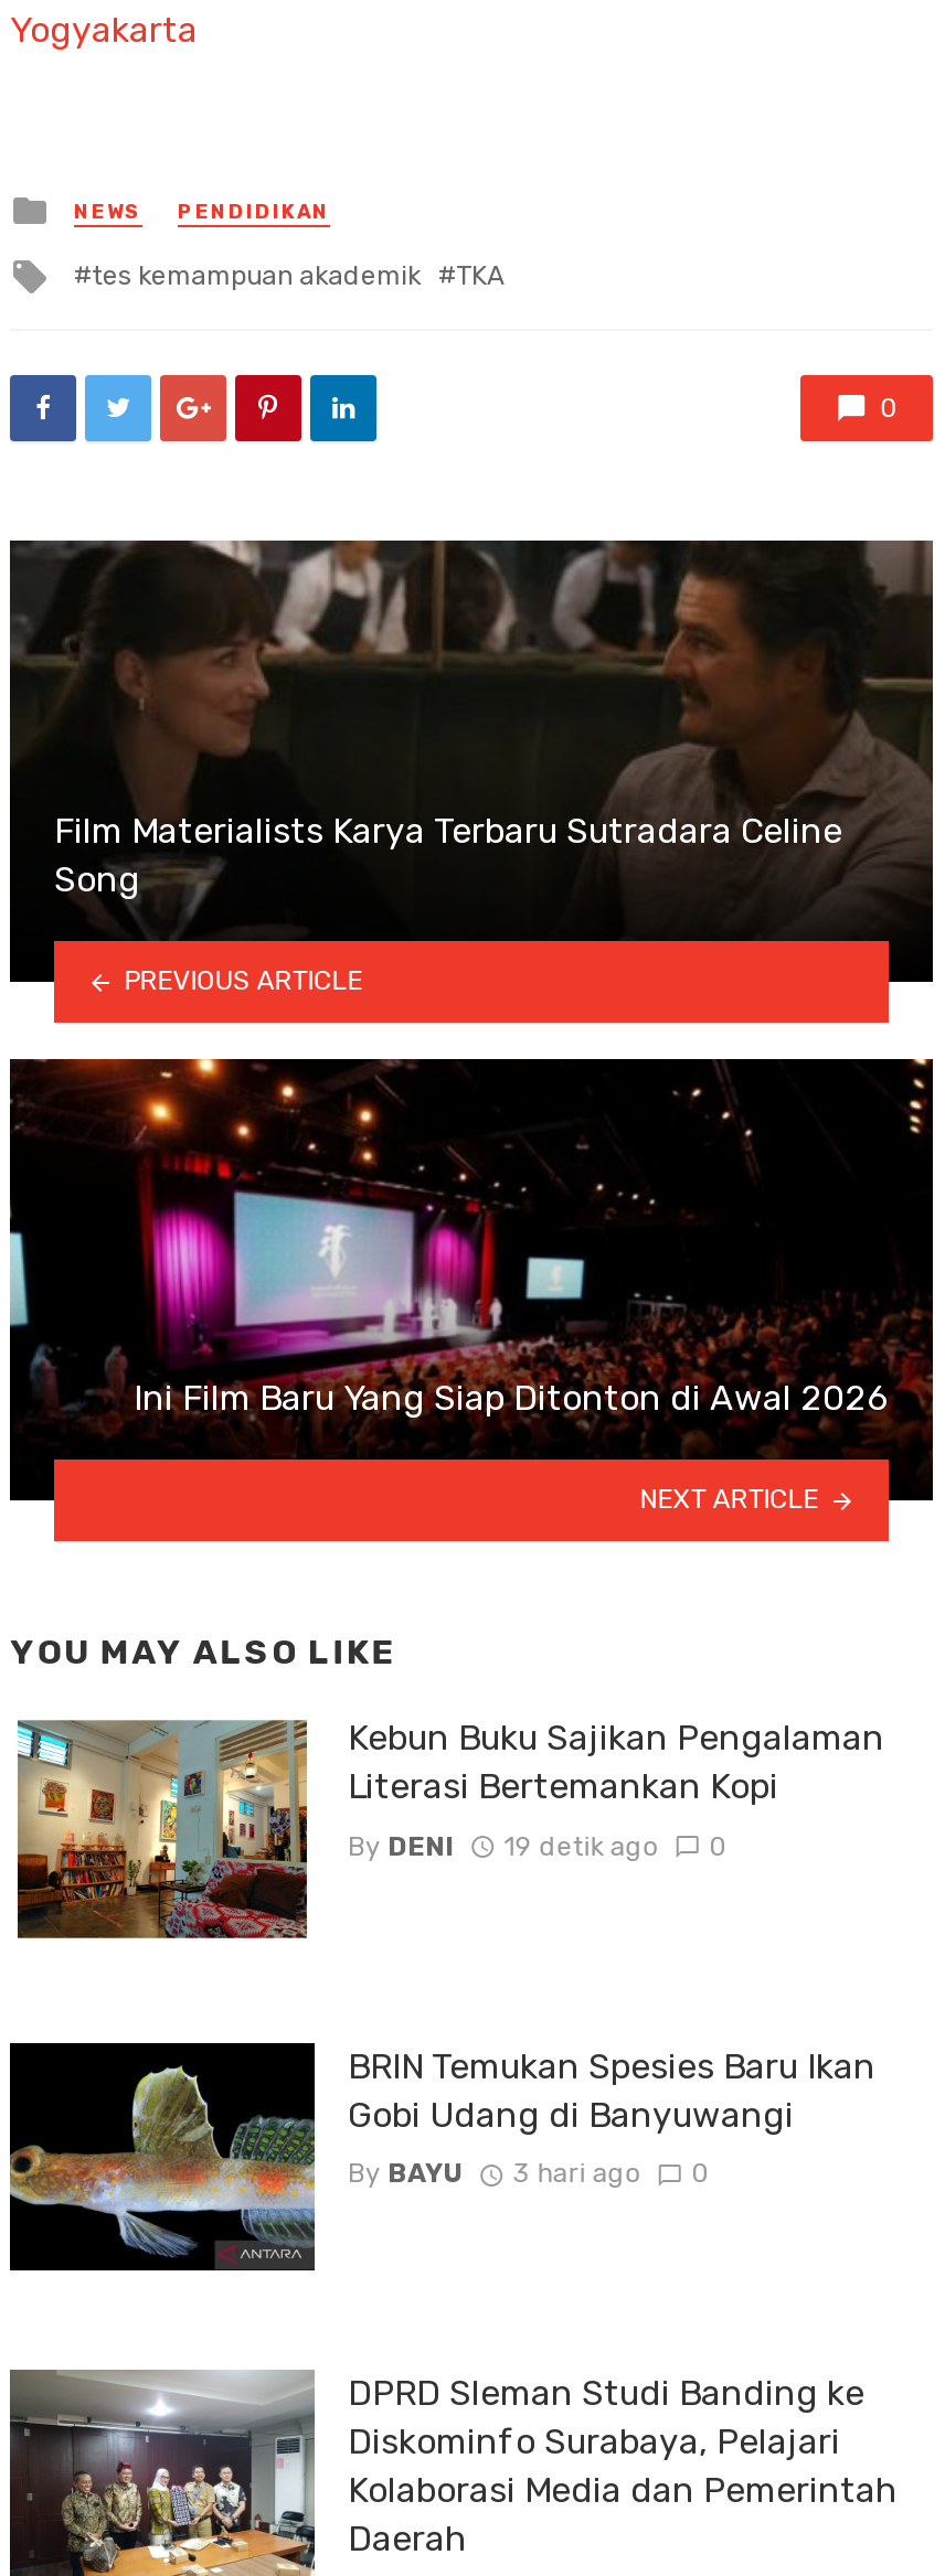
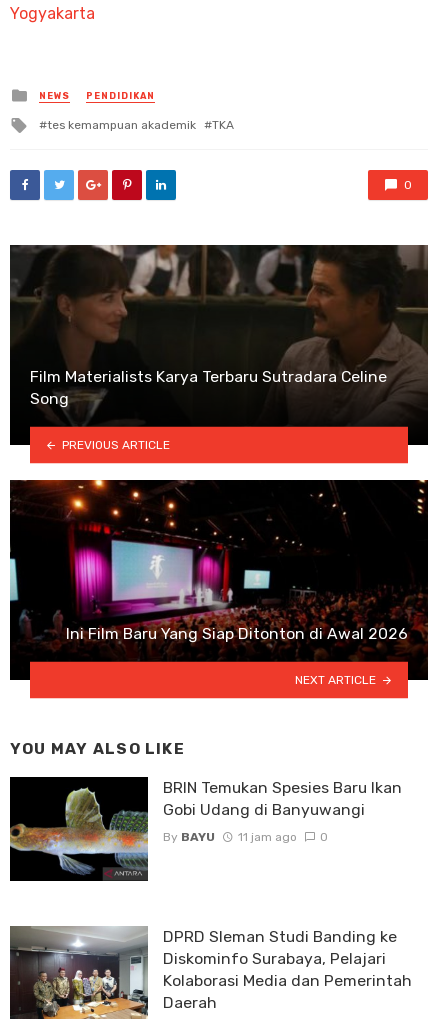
- [image]
- Kebun Buku Sajikan Pengalaman
- Literasi Bertemankan Kopi
- By DENI
- 19 detik ago
- 0

- By BAYU 3 hari ago 0
+ By BAYU 11 jam ago 0
